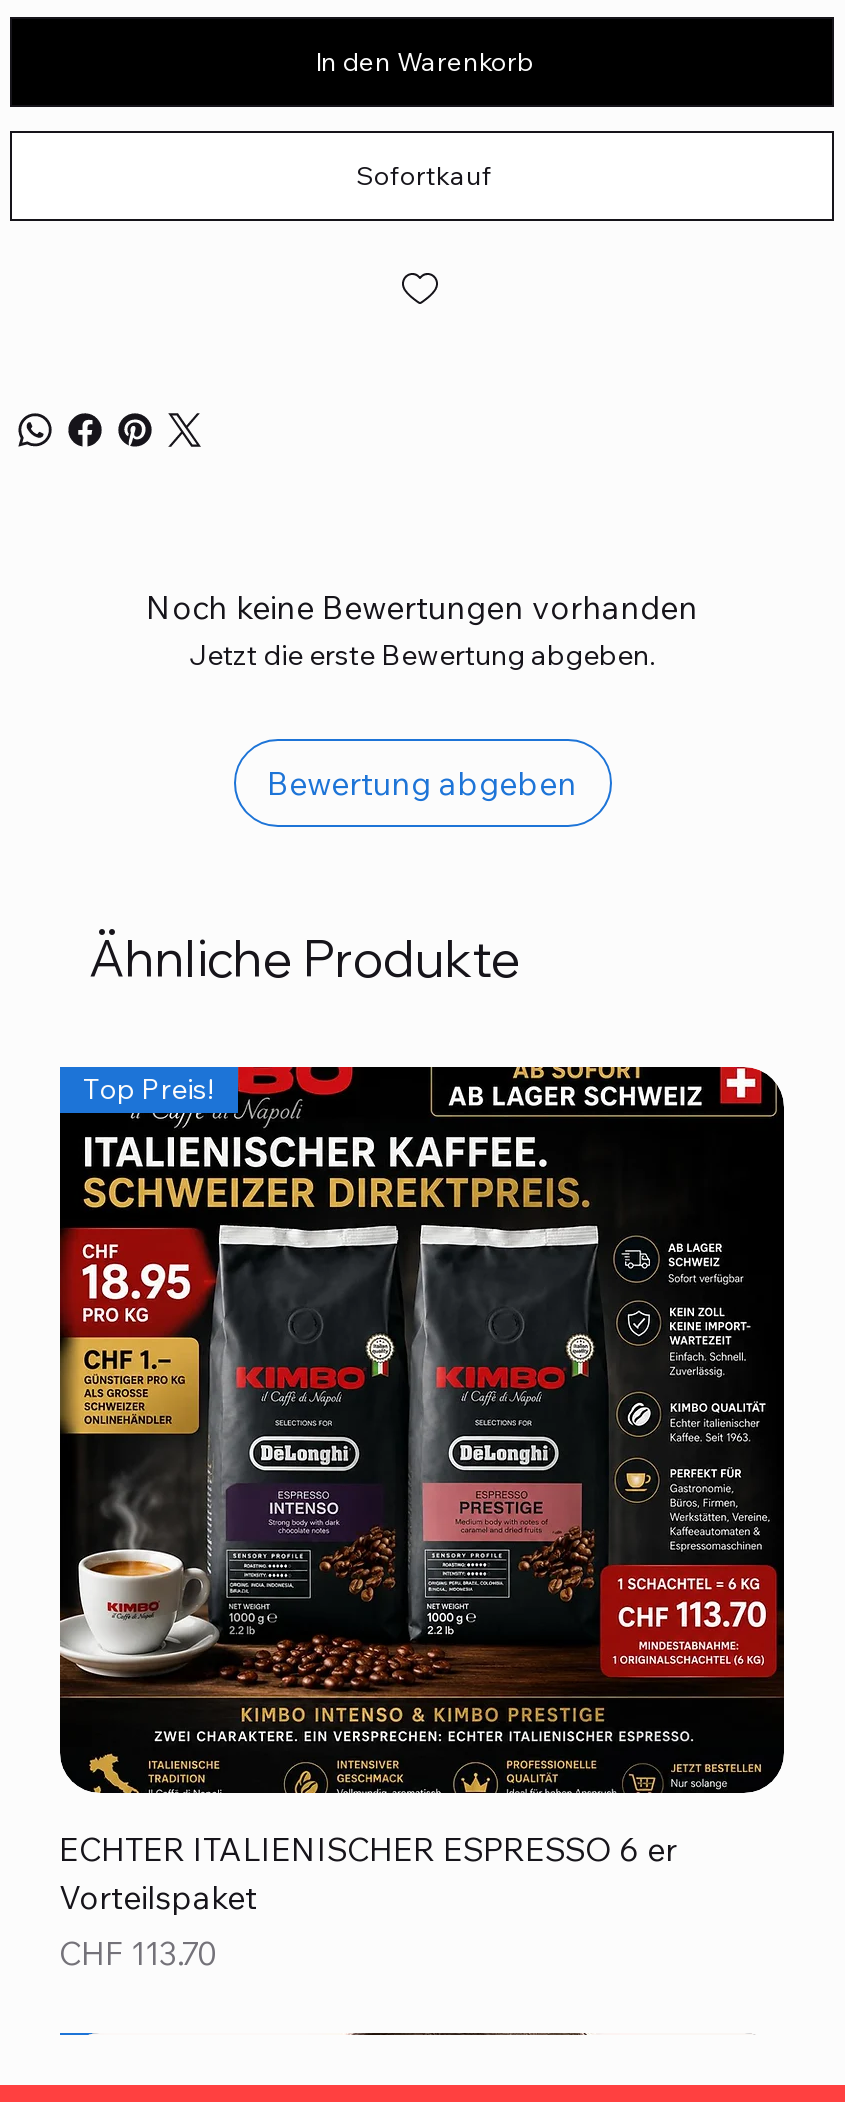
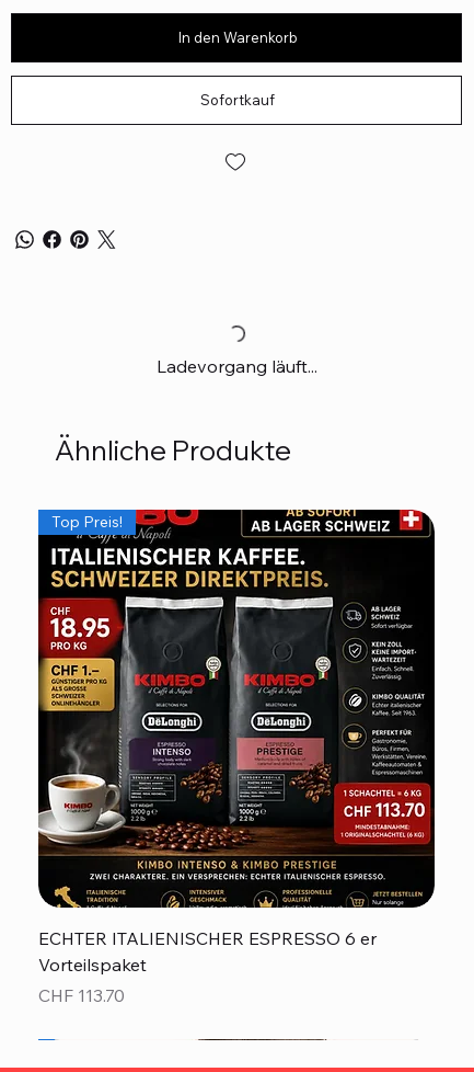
- Noch keine Bewertungen vorhanden
- Jetzt die erste Bewertung abgeben.
- Bewertung abgeben
+ Ladevorgang läuft...
